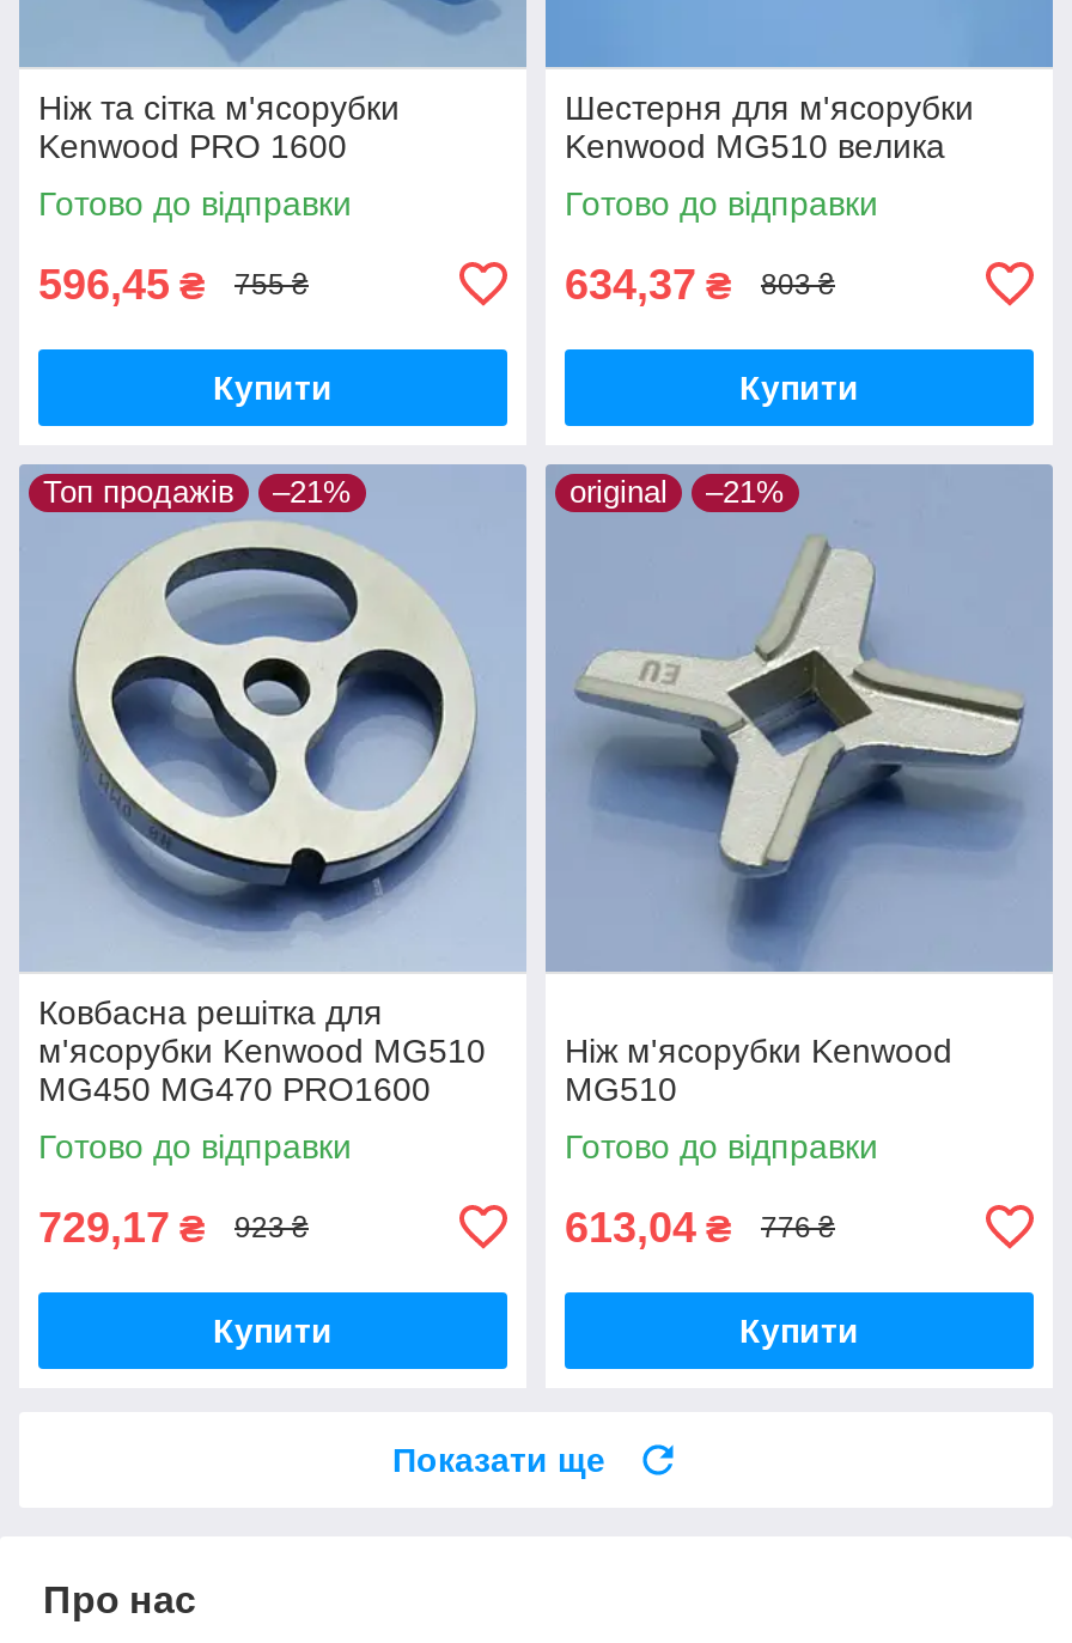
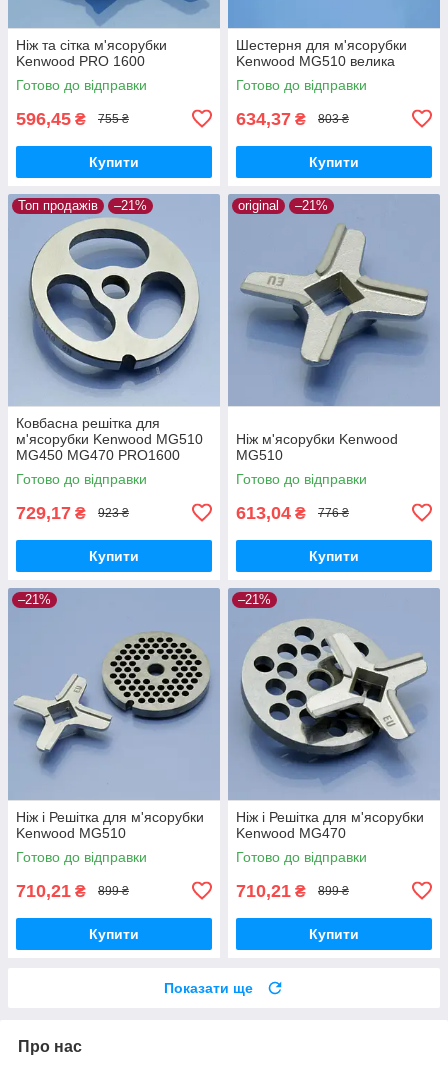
+ [image]
+ –21%

+ Ніж і Решітка для м'ясорубки
+ Kenwood MG510
+ Готово до відправки
+ 710,21 ₴
+ 899 ₴
+ Купити

+ [image]
+ –21%

+ Ніж і Решітка для м'ясорубки
+ Kenwood MG470
+ Готово до відправки
+ 710,21 ₴
+ 899 ₴
+ Купити
